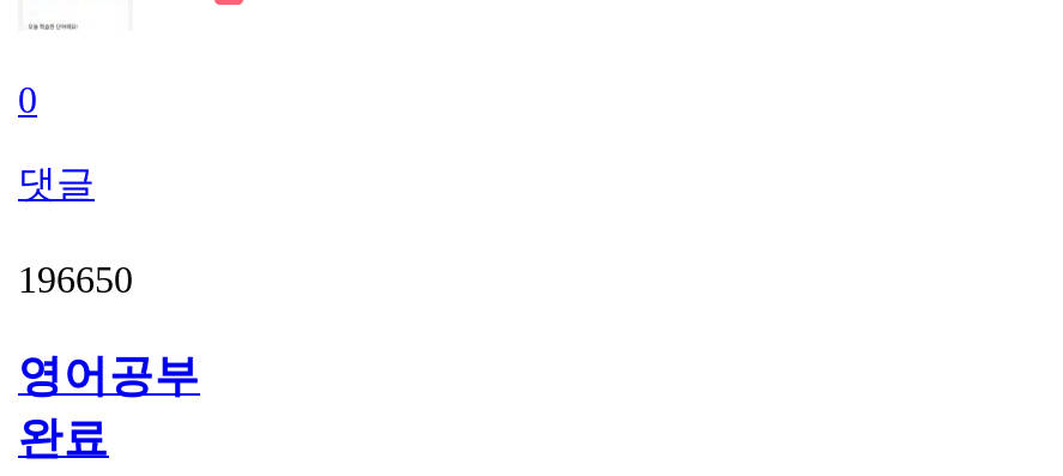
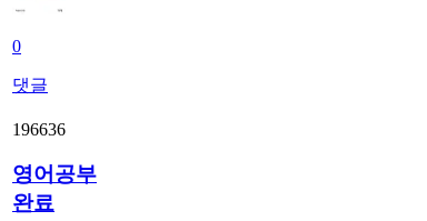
- 196650
+ 196636
